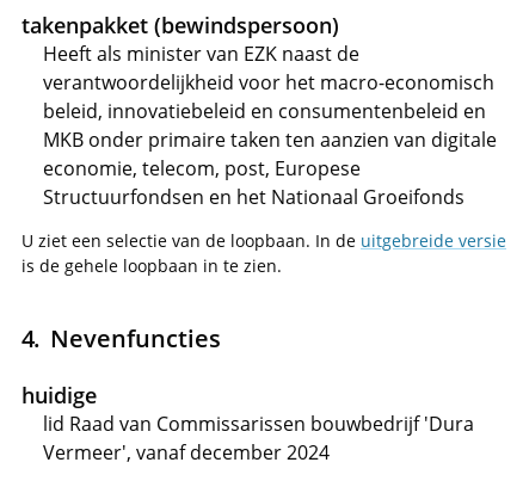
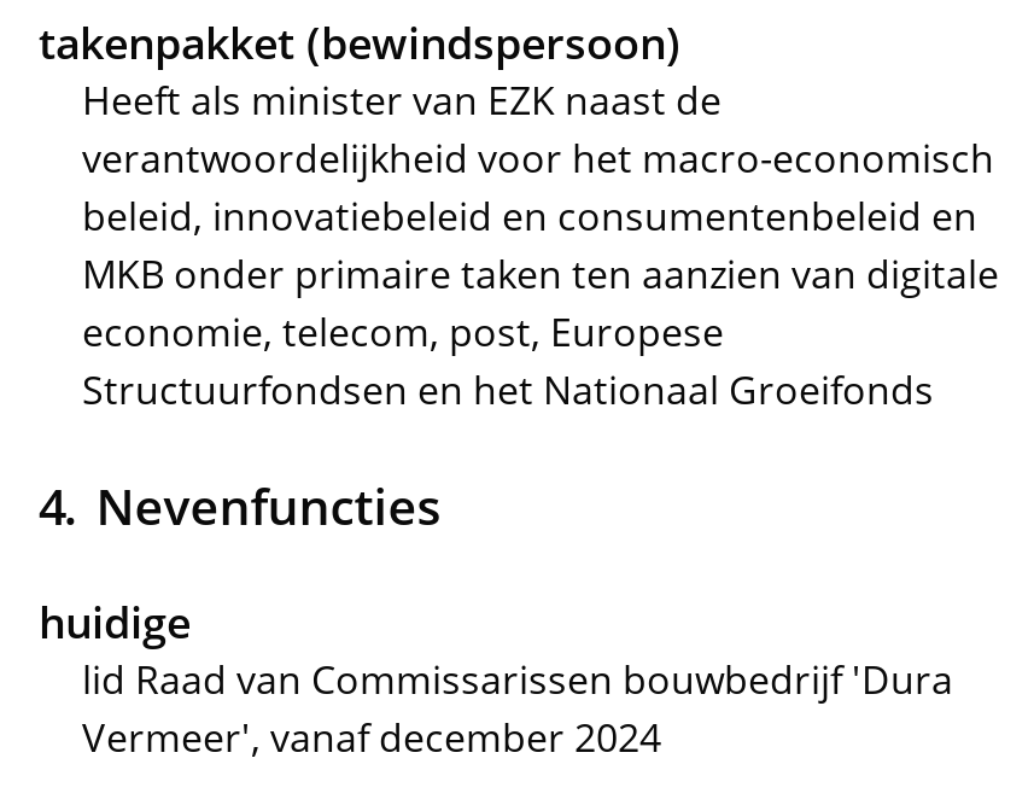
- U ziet een selectie van de loopbaan. In de uitgebreide versie
- is de gehele loopbaan in te zien.
